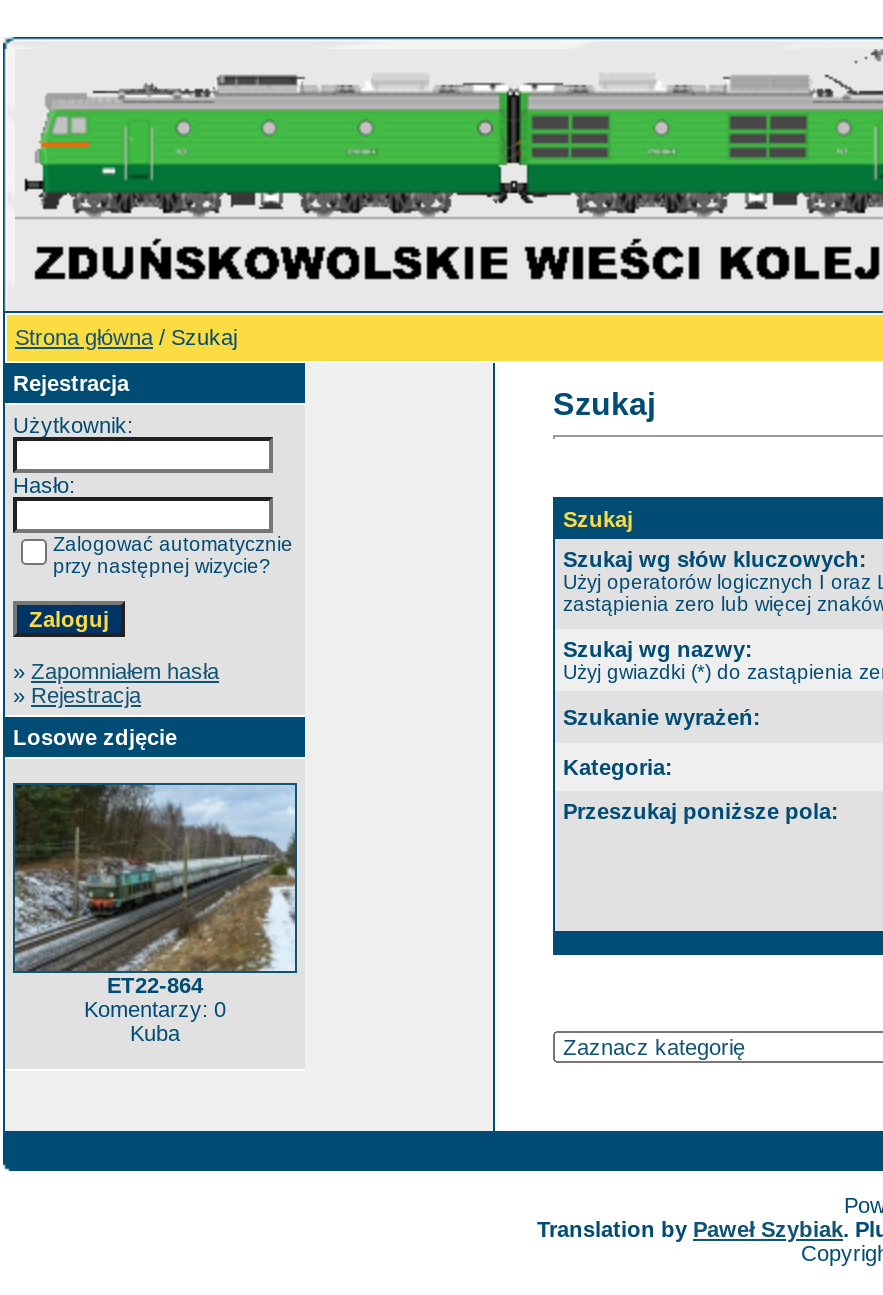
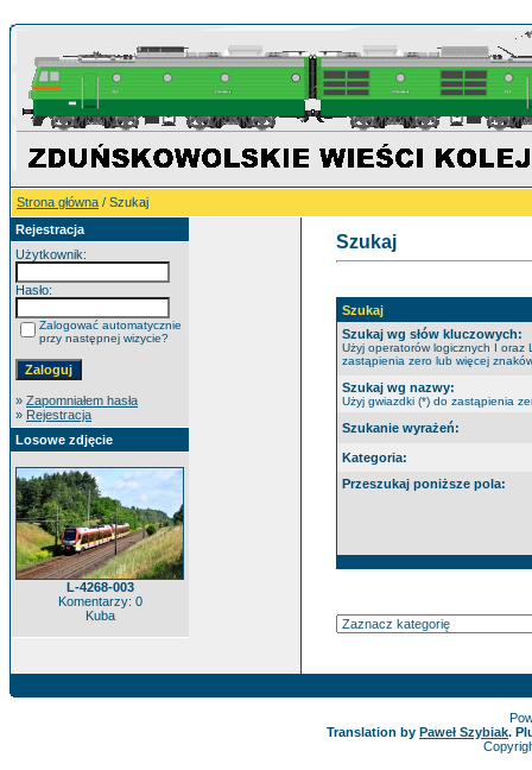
- [image]
- ET22-864
+ [image]
+ L-4268-003
